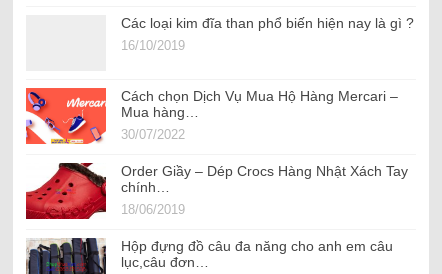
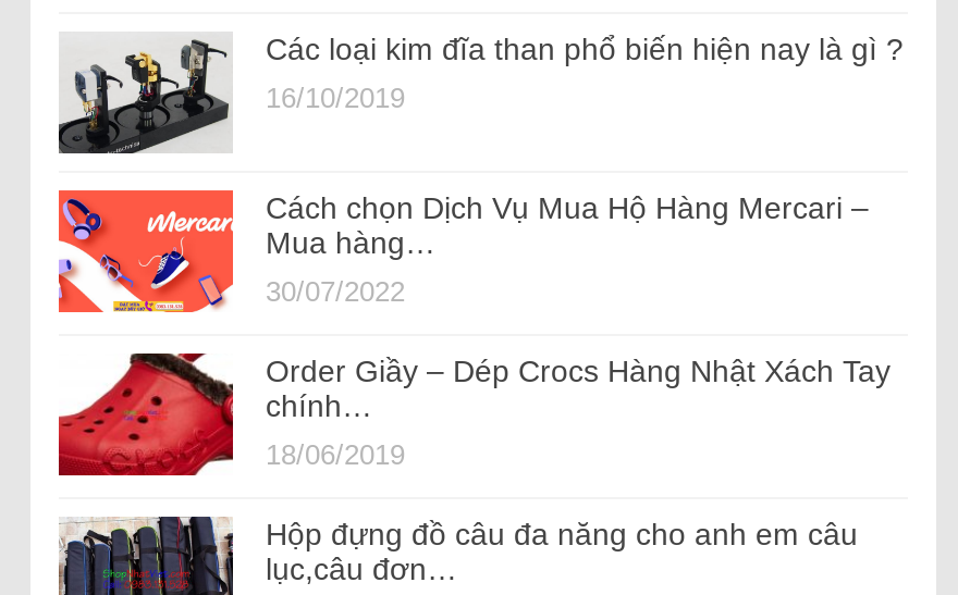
+ [image]
